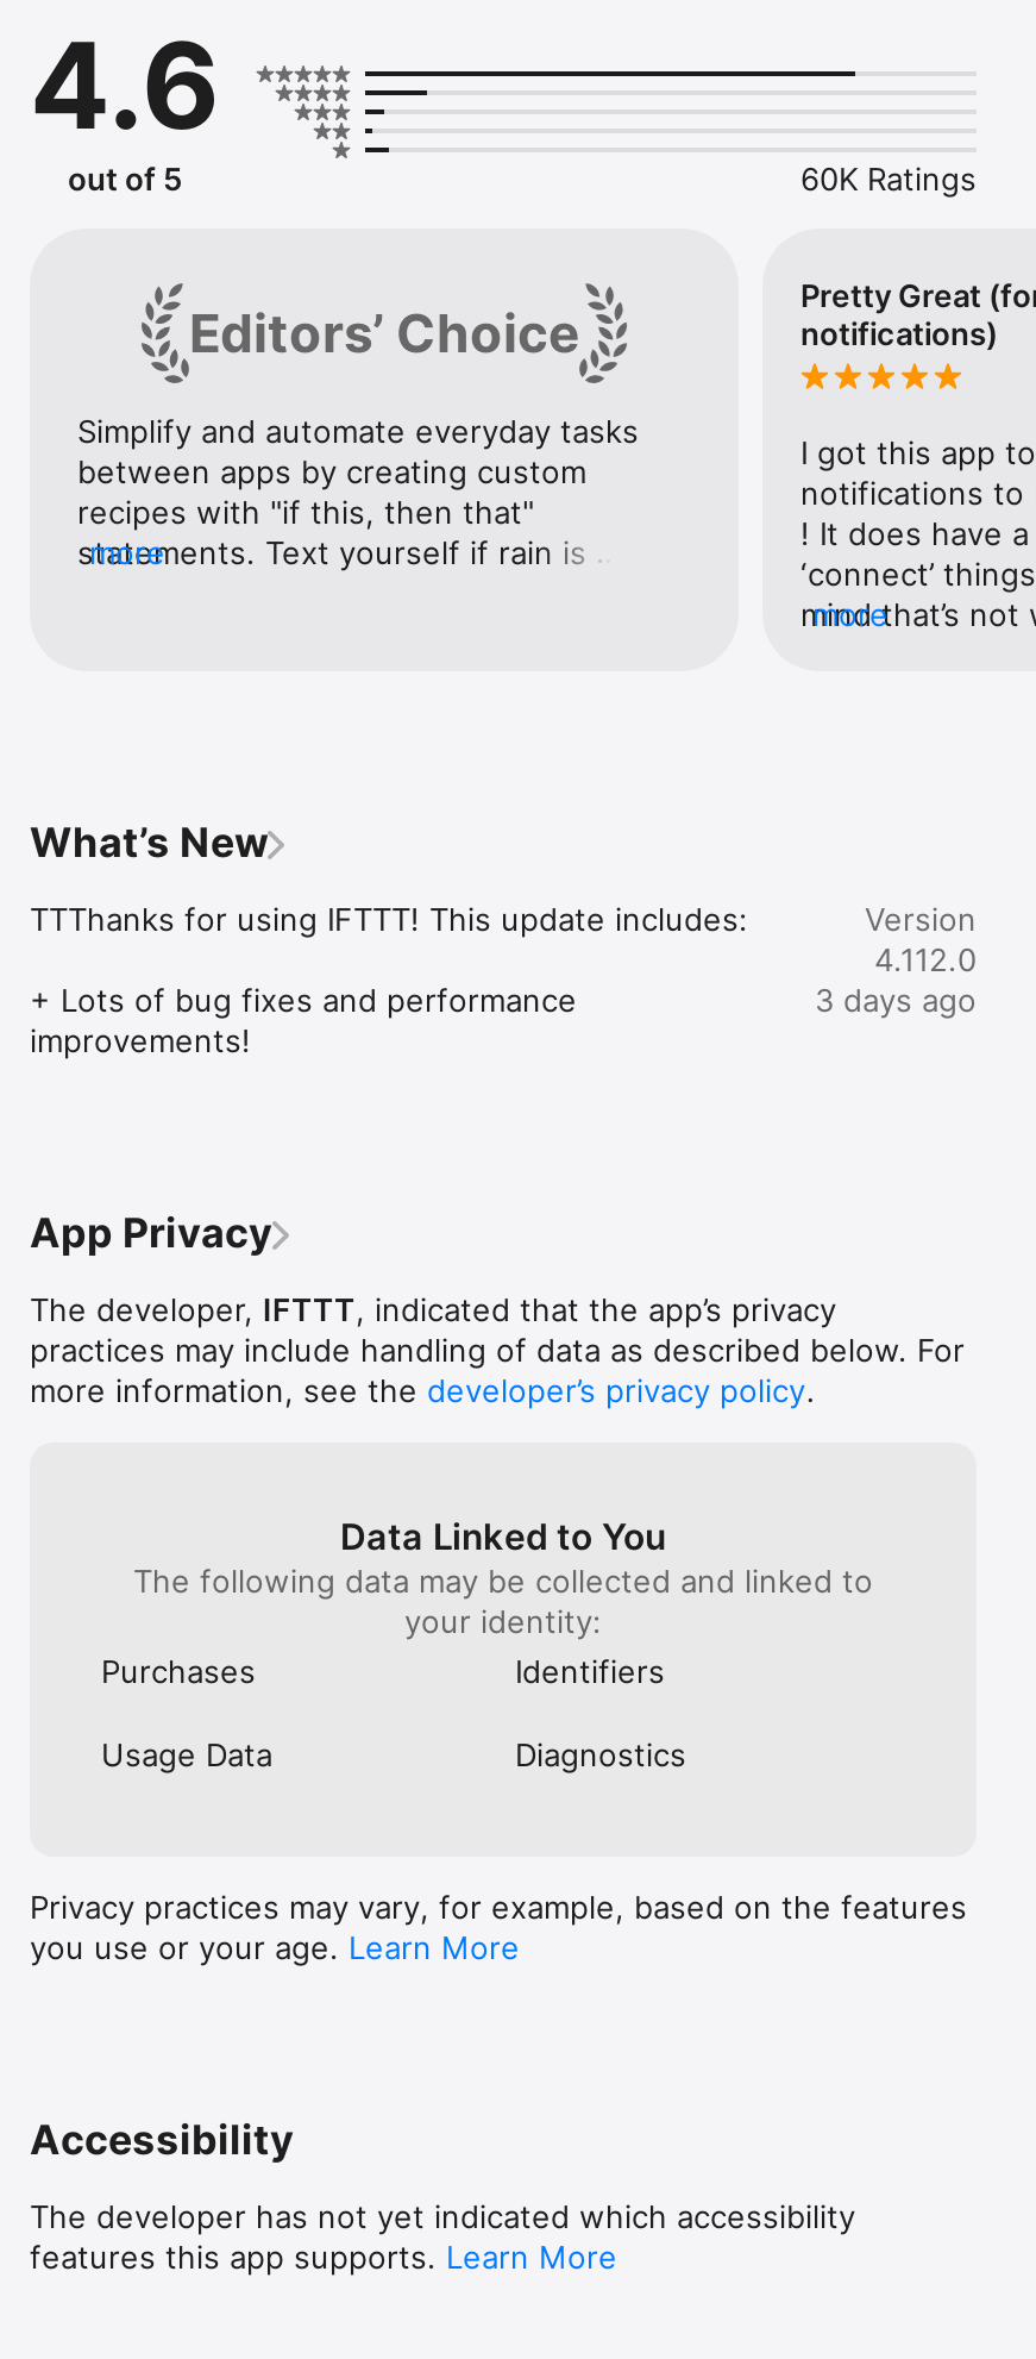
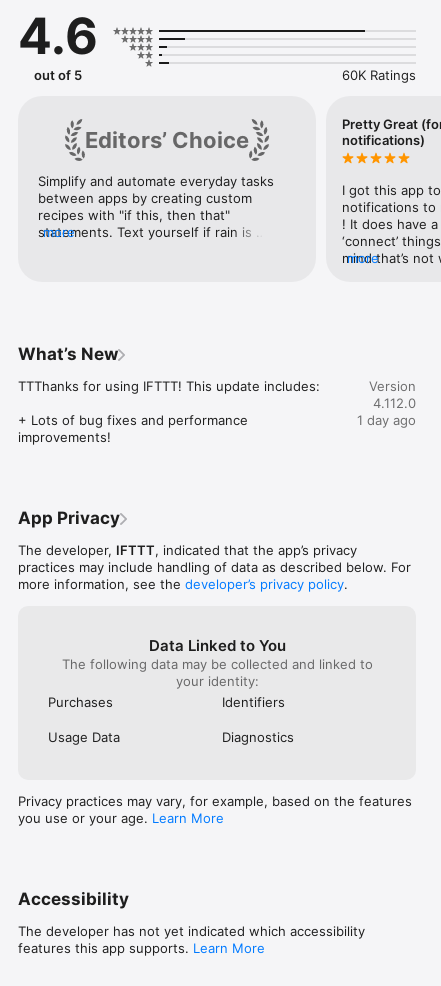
- 3 days ago
+ 1 day ago
